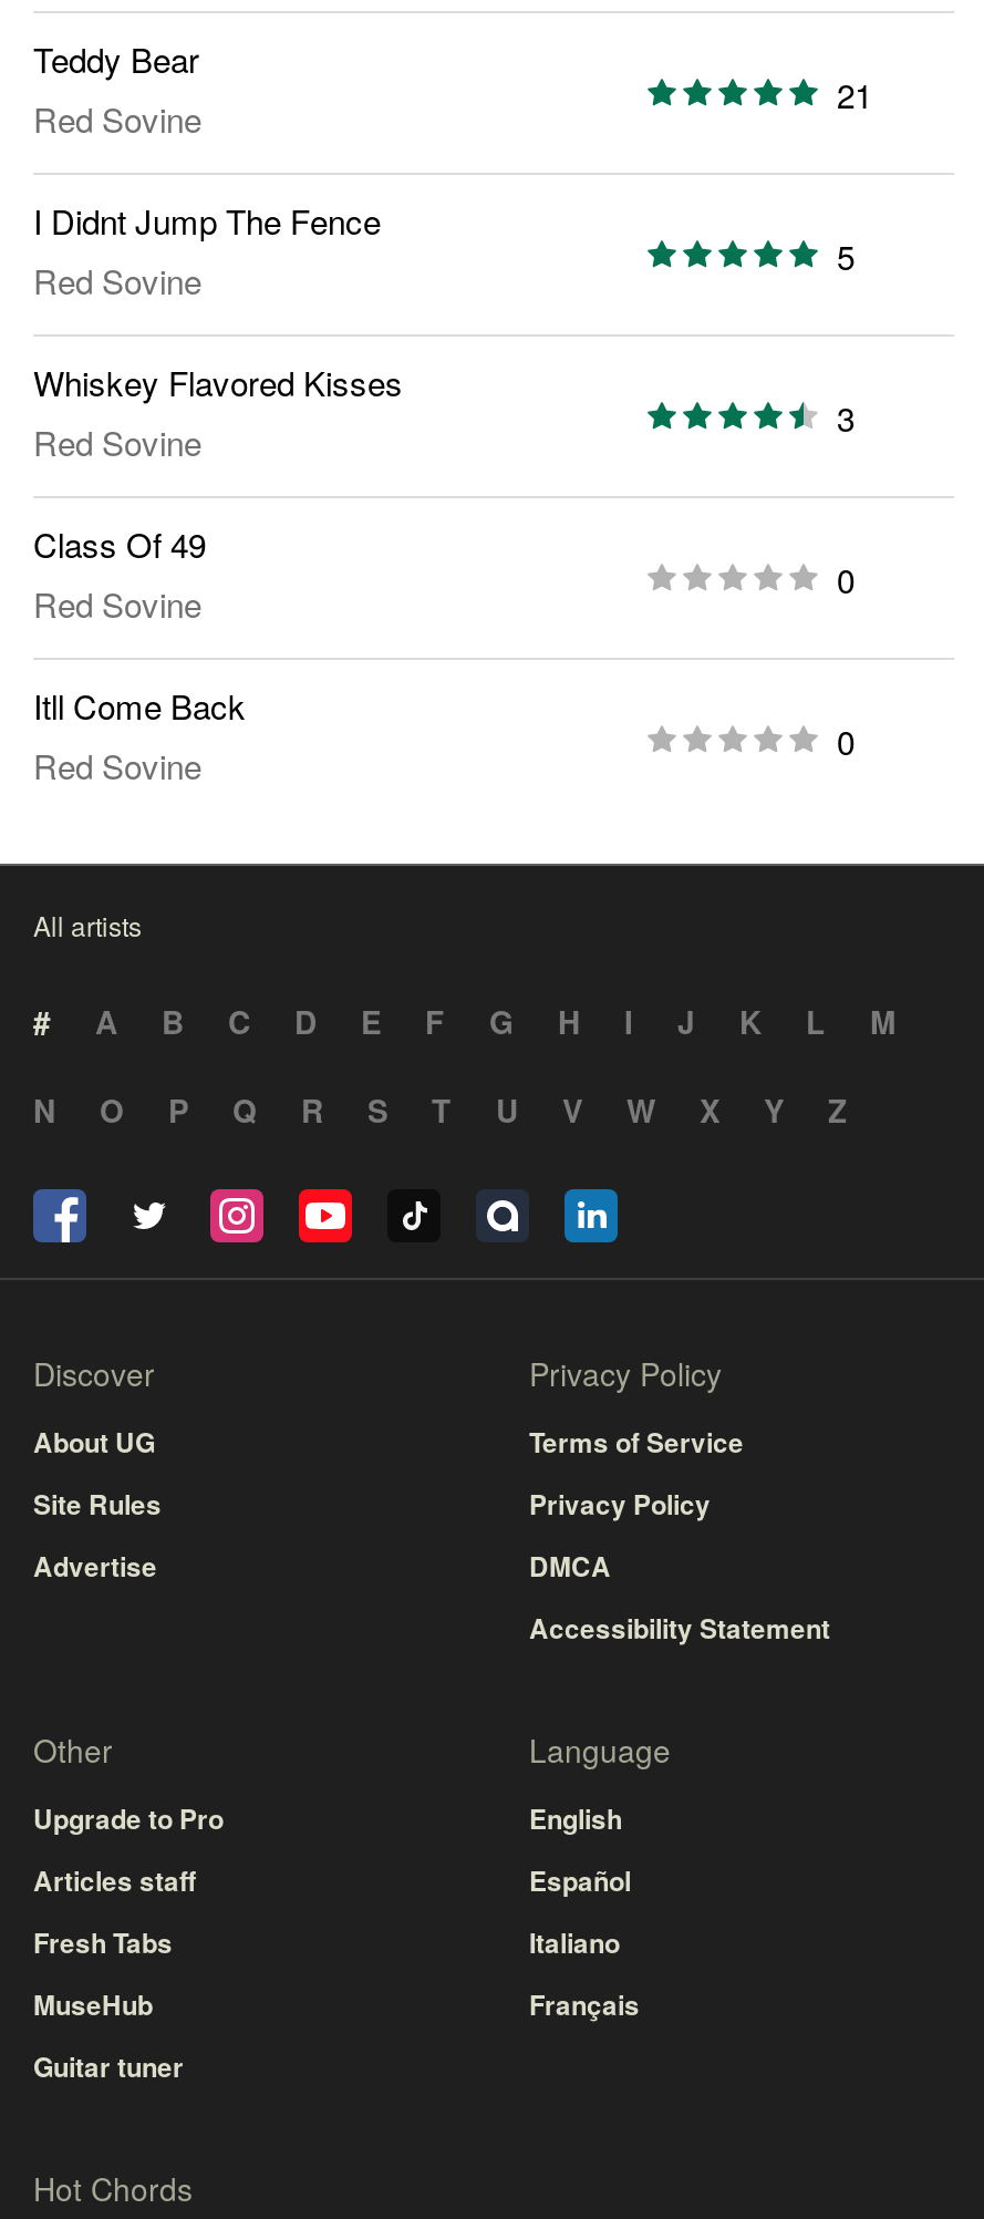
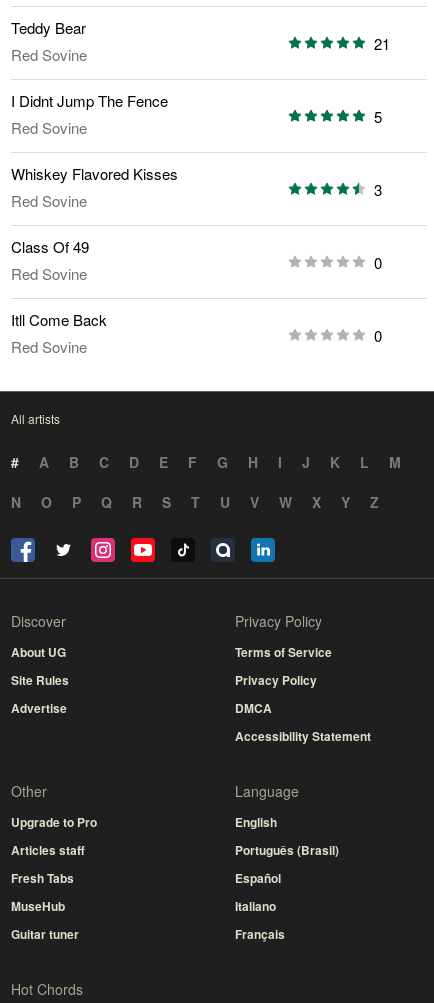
moved down: Español | Italiano | Français

+ Português (Brasil)
